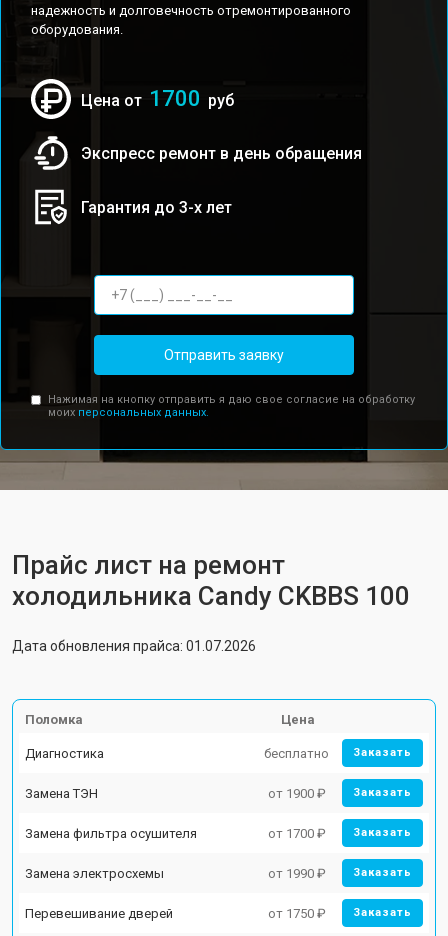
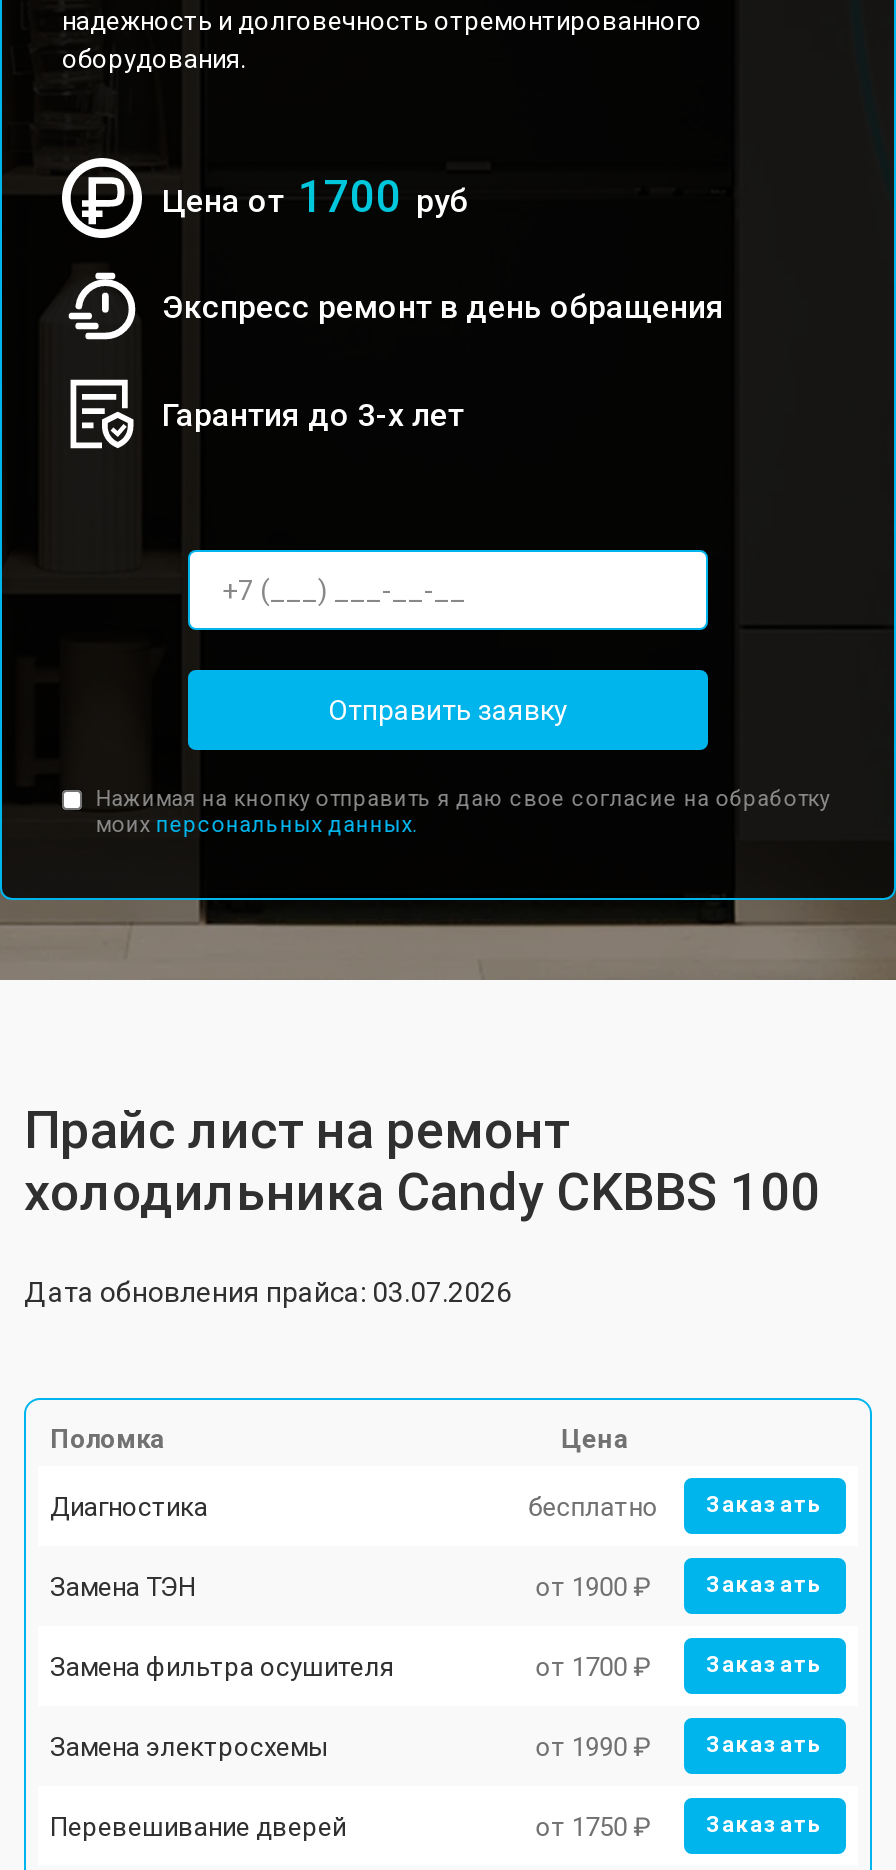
- Дата обновления прайса: 01.07.2026
+ Дата обновления прайса: 03.07.2026
